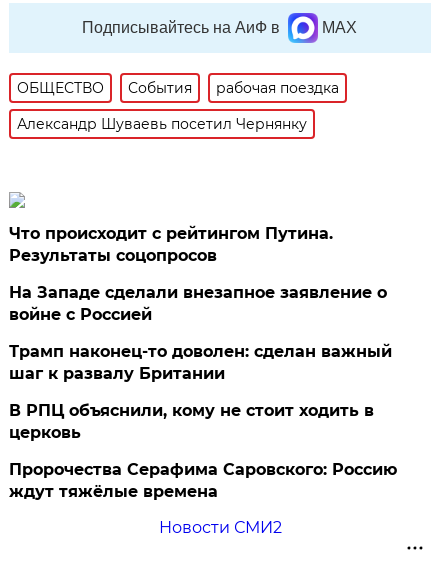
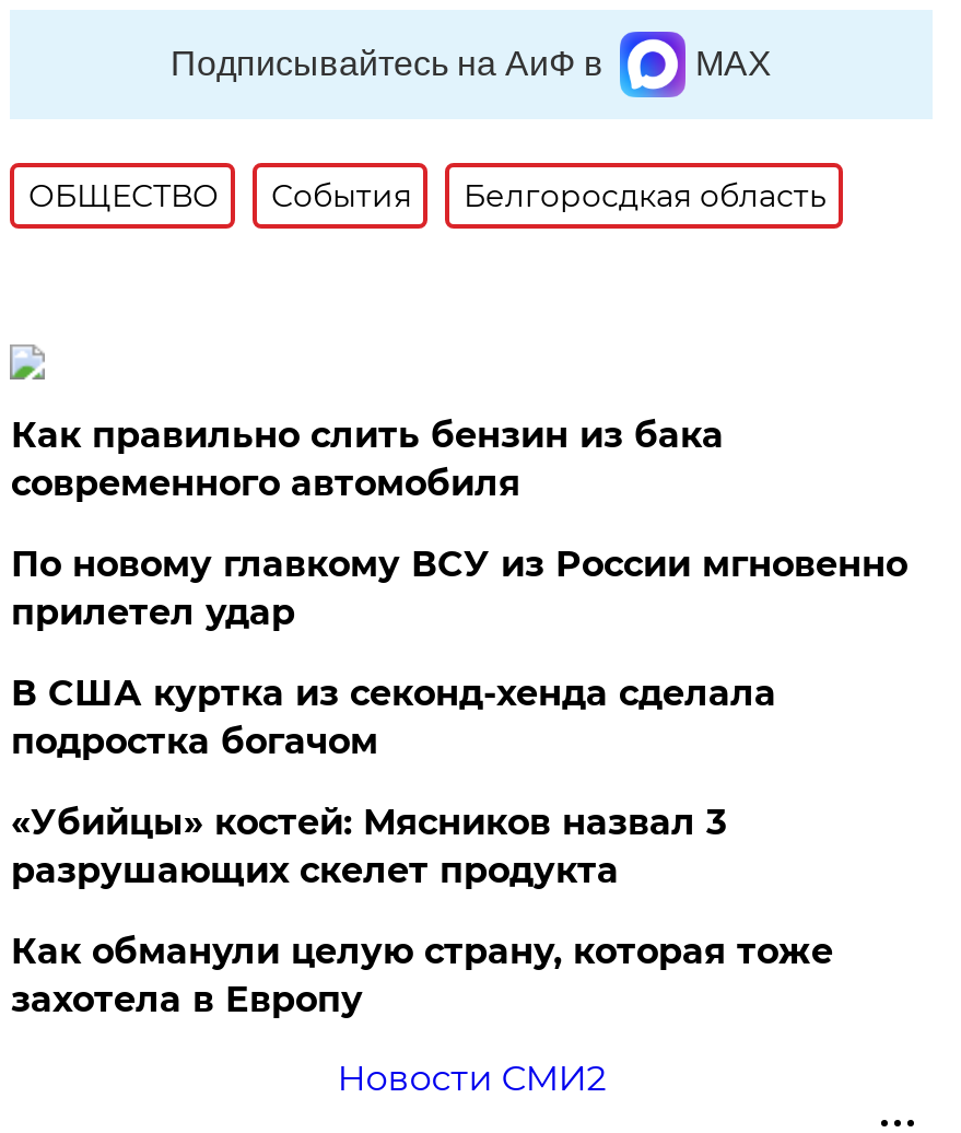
- рабочая поездка
- Александр Шуваевь посетил Чернянку
+ Белгоросдкая область

- Что происходит с рейтингом Путина.
- Результаты соцопросов
- На Западе сделали внезапное заявление о
- войне с Россией
- Трамп наконец-то доволен: сделан важный
- шаг к развалу Британии
- В РПЦ объяснили, кому не стоит ходить в
- церковь
- Пророчества Серафима Саровского: Россию
- ждут тяжёлые времена
+ Как правильно слить бензин из бака
+ современного автомобиля
+ По новому главкому ВСУ из России мгновенно
+ прилетел удар
+ В США куртка из секонд-хенда сделала
+ подростка богачом
+ «Убийцы» костей: Мясников назвал 3
+ разрушающих скелет продукта
+ Как обманули целую страну, которая тоже
+ захотела в Европу
